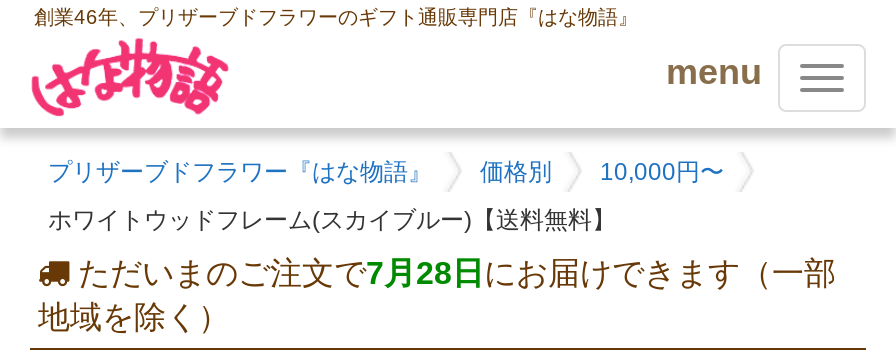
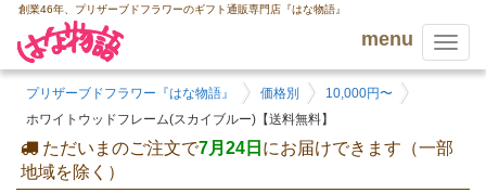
- ただいまのご注文で7月28日にお届けできます（一部
+ ただいまのご注文で7月24日にお届けできます（一部
